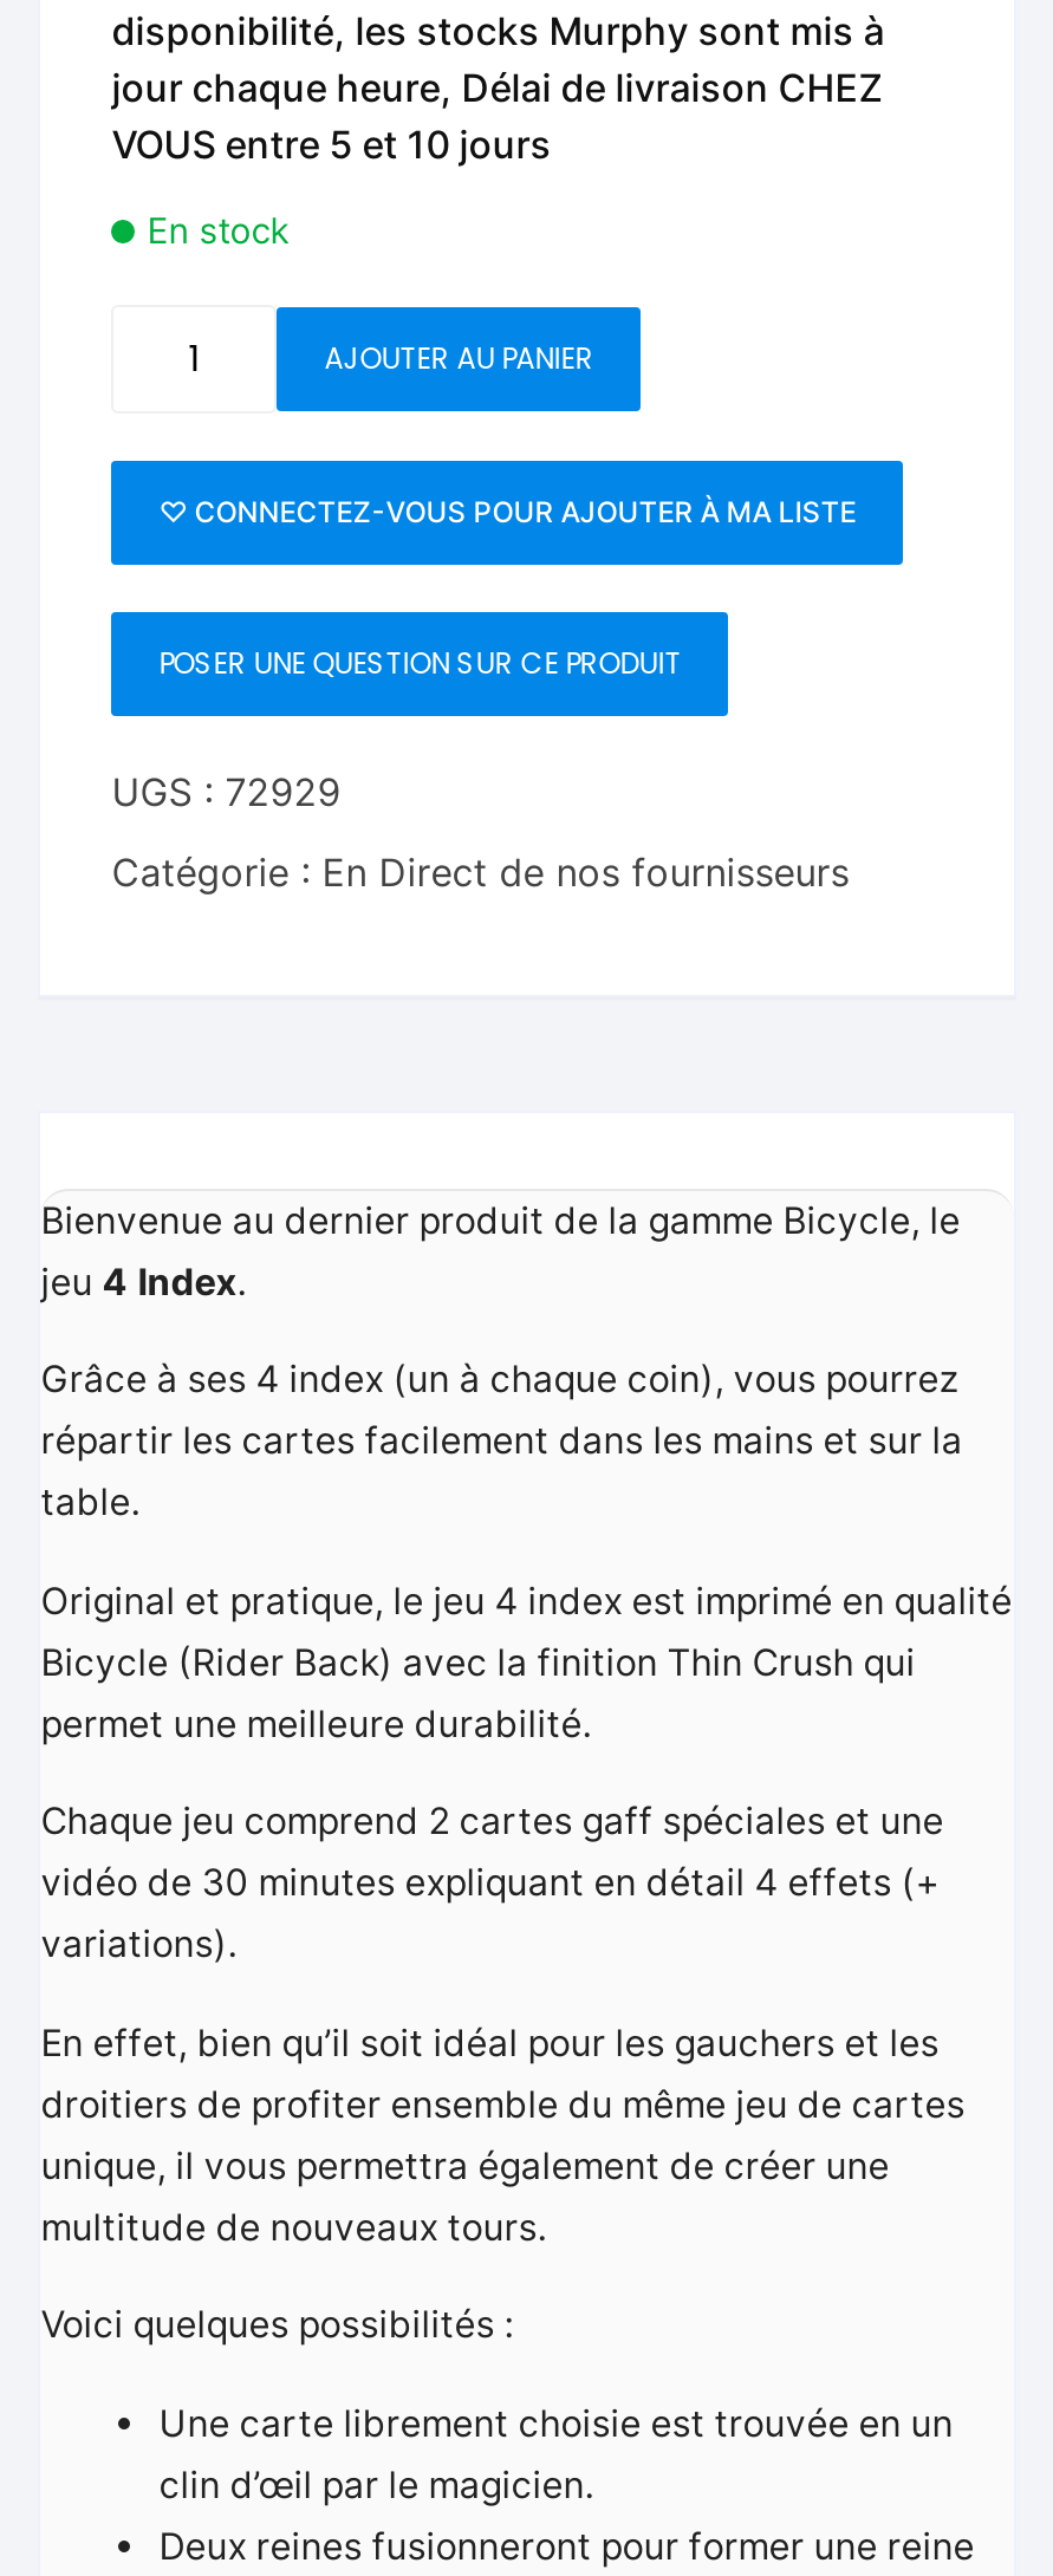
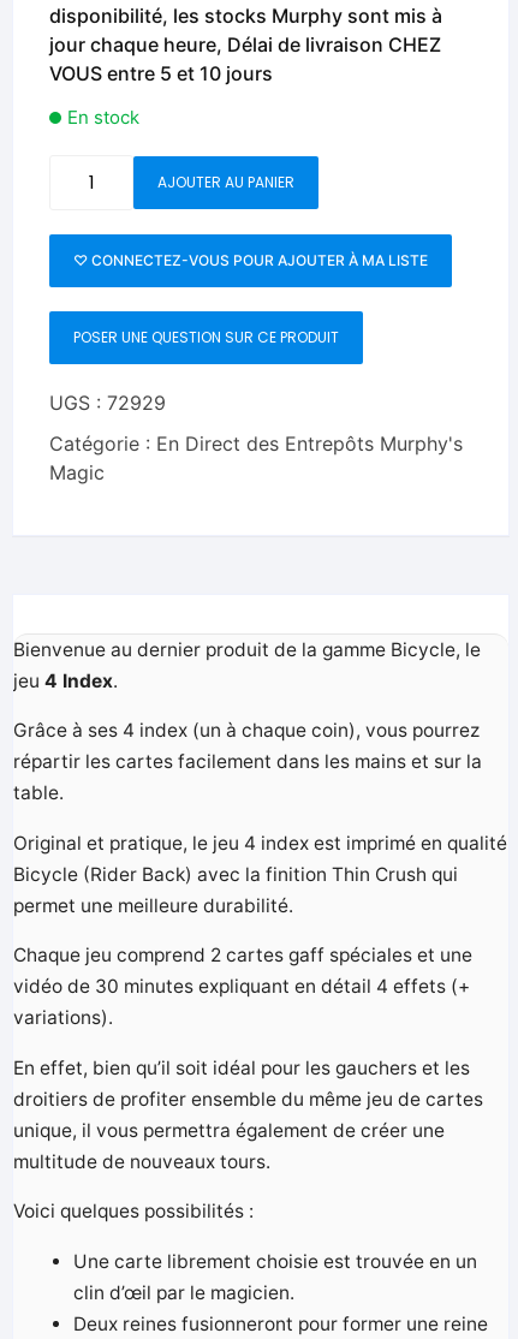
- Catégorie : En Direct de nos fournisseurs
+ Catégorie : En Direct des Entrepôts Murphy's
+ Magic
